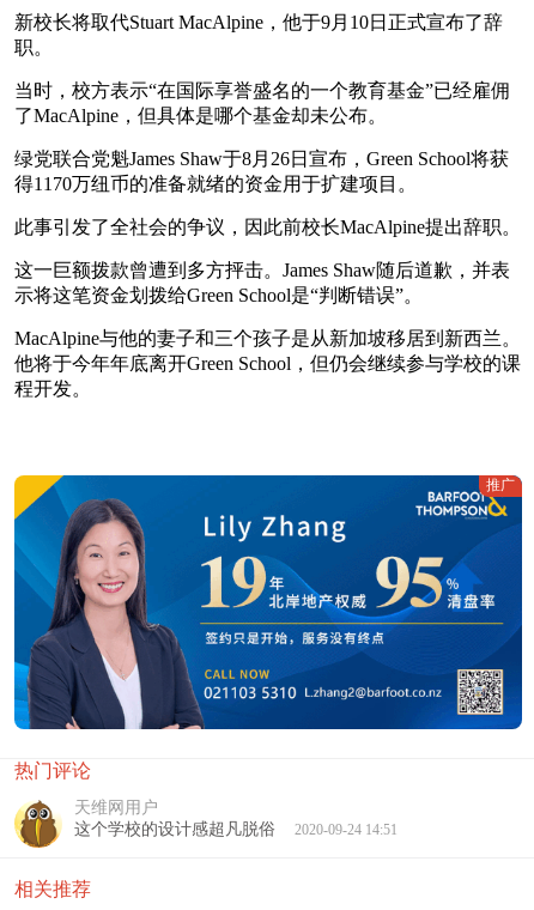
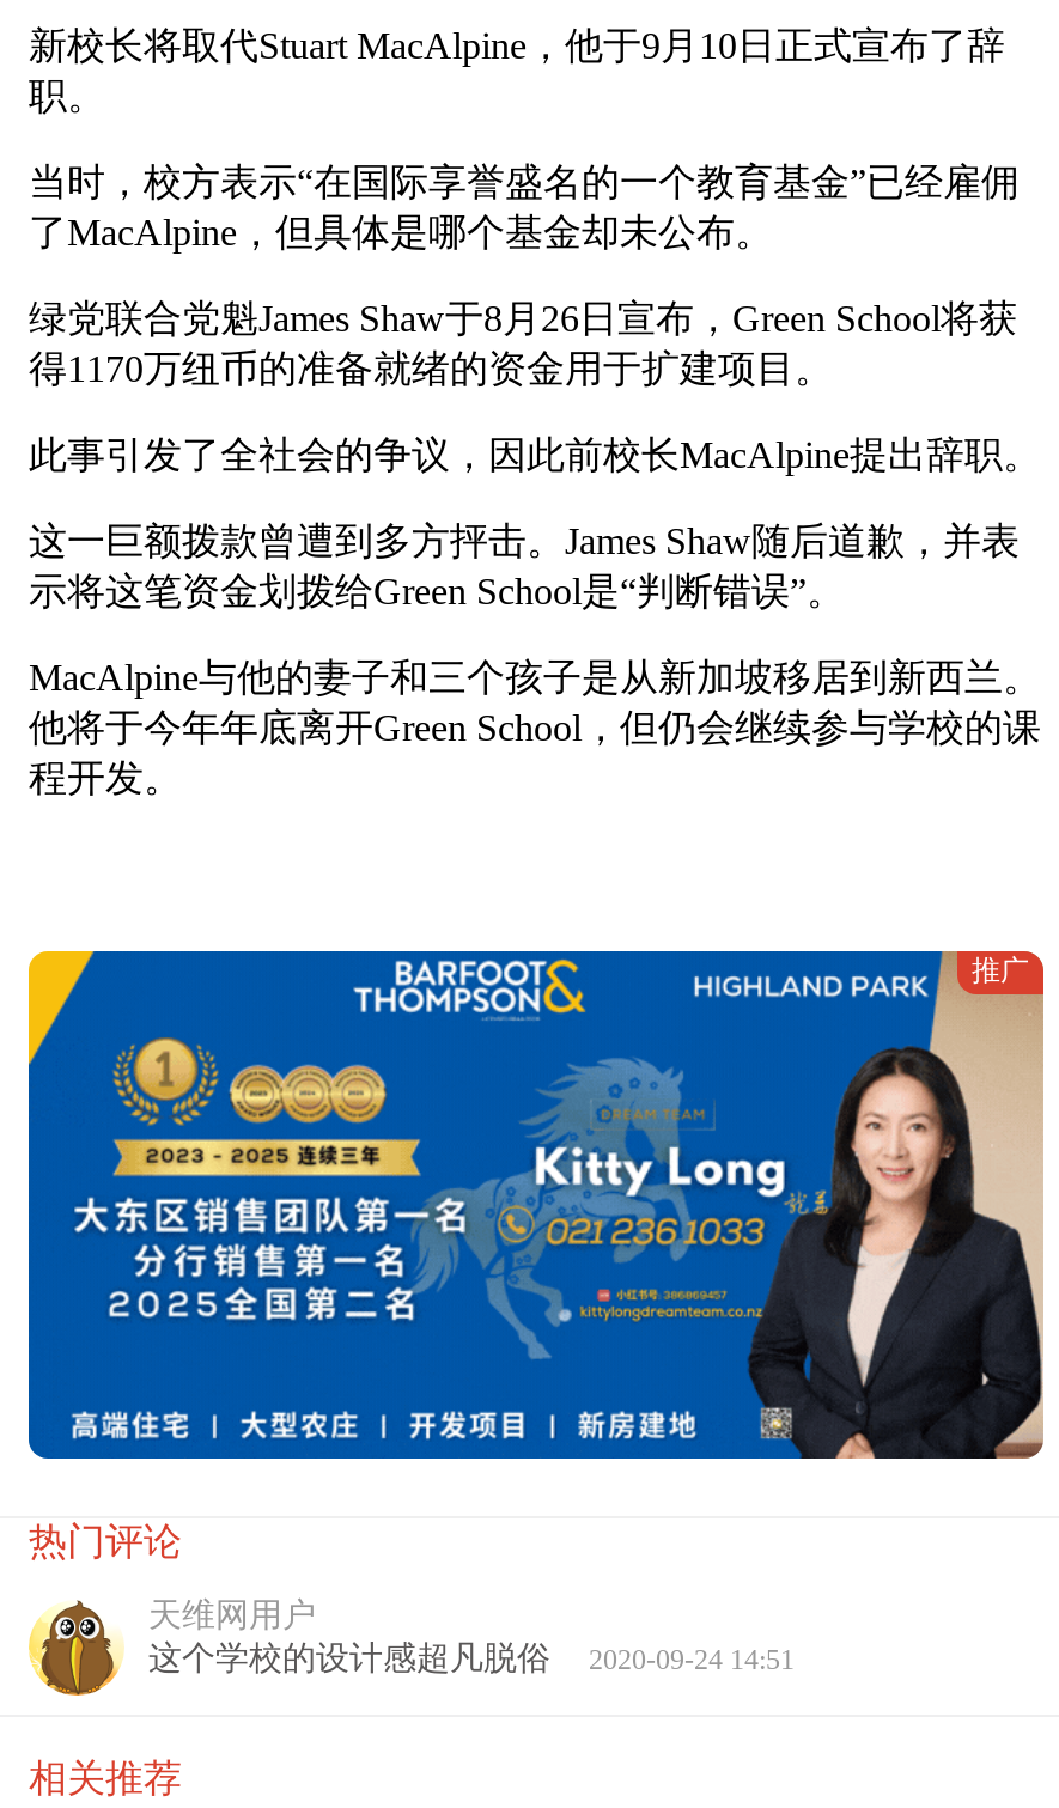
- [image]
+ [image]
